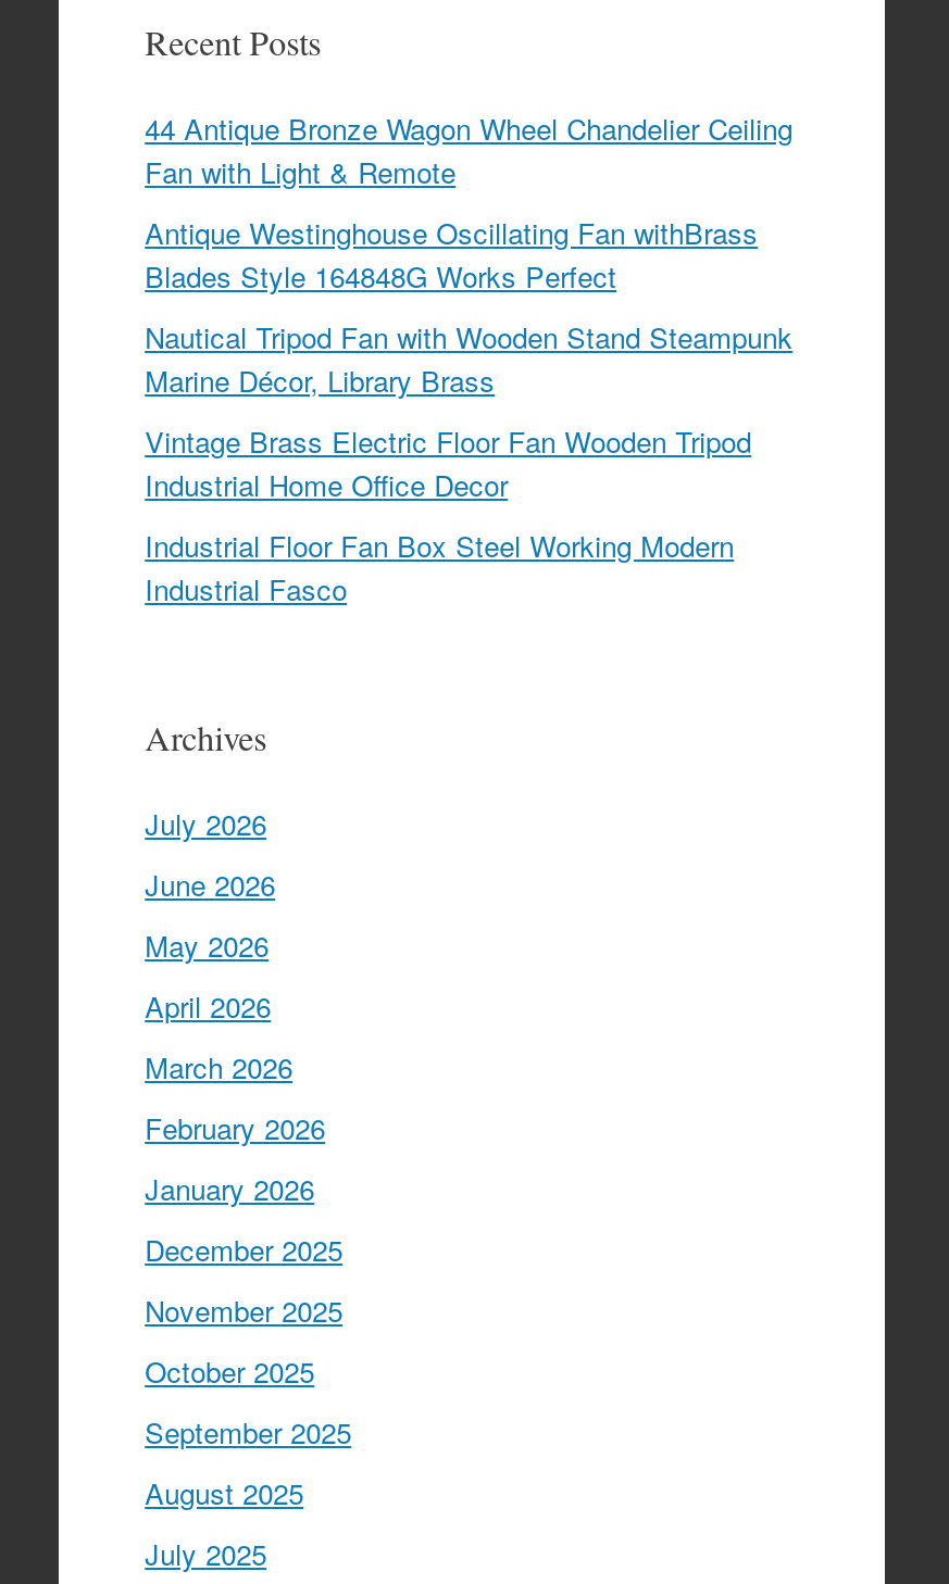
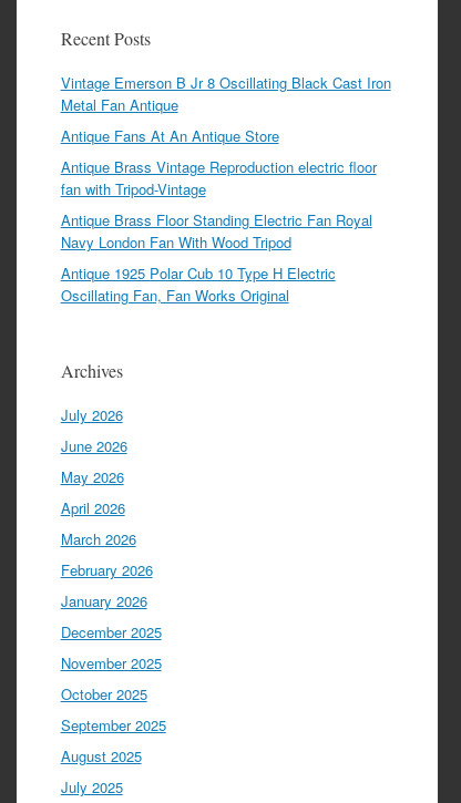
- 44 Antique Bronze Wagon Wheel Chandelier Ceiling
- Fan with Light & Remote
+ Vintage Emerson B Jr 8 Oscillating Black Cast Iron
+ Metal Fan Antique

- Antique Westinghouse Oscillating Fan withBrass
- Blades Style 164848G Works Perfect
+ Antique Fans At An Antique Store

- Nautical Tripod Fan with Wooden Stand Steampunk
- Marine Décor, Library Brass
+ Antique Brass Vintage Reproduction electric floor
+ fan with Tripod-Vintage

- Vintage Brass Electric Floor Fan Wooden Tripod
- Industrial Home Office Decor
+ Antique Brass Floor Standing Electric Fan Royal
+ Navy London Fan With Wood Tripod

- Industrial Floor Fan Box Steel Working Modern
- Industrial Fasco
+ Antique 1925 Polar Cub 10 Type H Electric
+ Oscillating Fan, Fan Works Original
